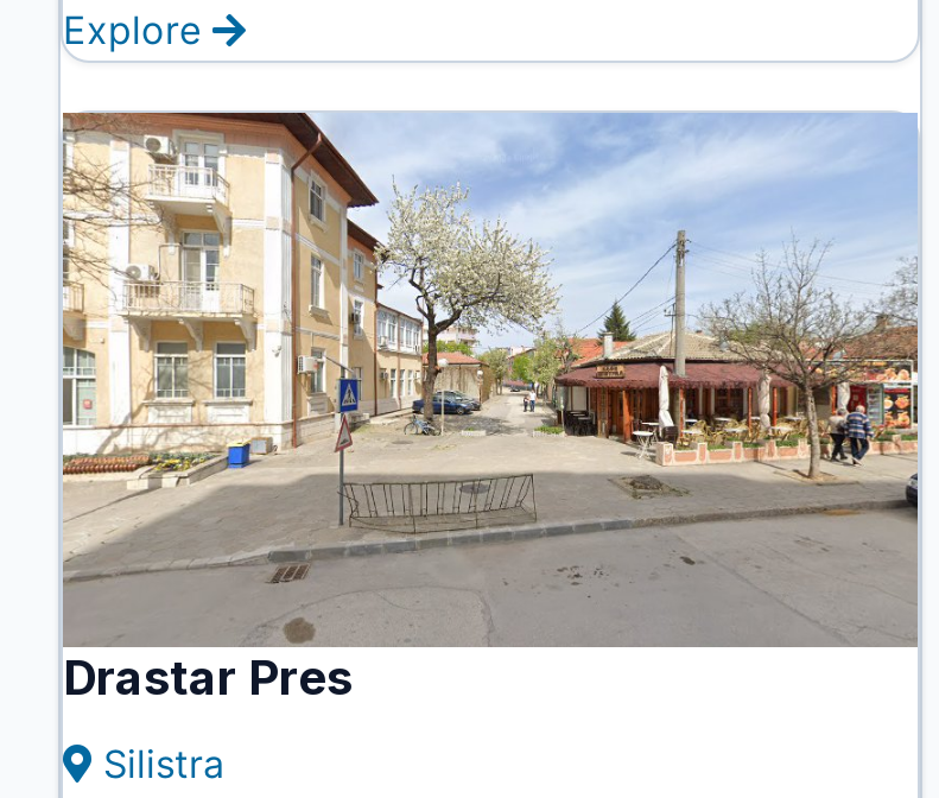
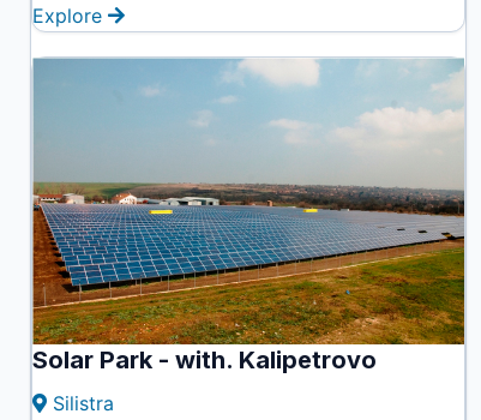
- [image]
- Drastar Pres
+ [image]
+ Solar Park - with. Kalipetrovo
